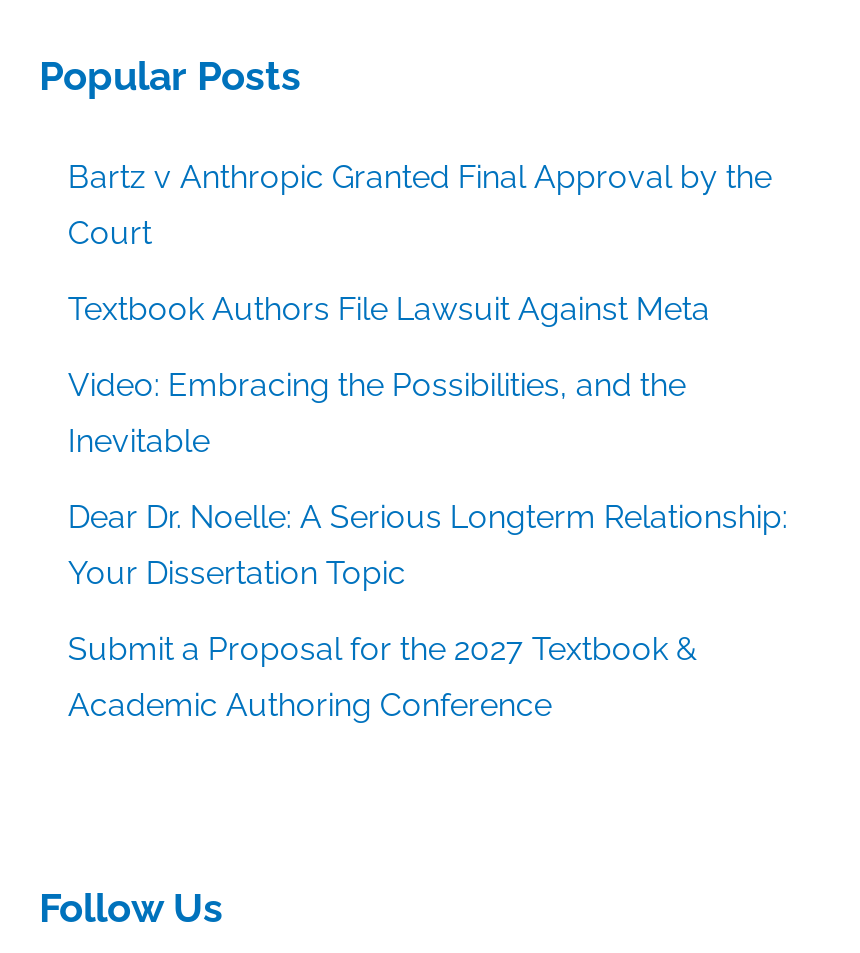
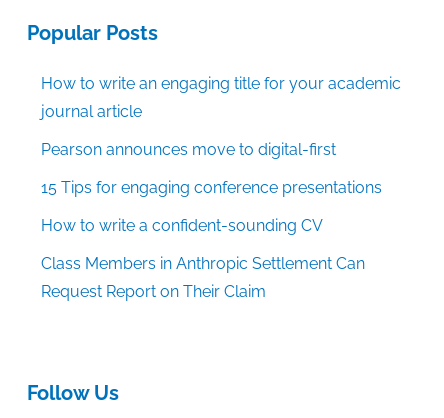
- Bartz v Anthropic Granted Final Approval by the
- Court
- Textbook Authors File Lawsuit Against Meta
- Video: Embracing the Possibilities, and the
- Inevitable
- Dear Dr. Noelle: A Serious Longterm Relationship:
- Your Dissertation Topic
- Submit a Proposal for the 2027 Textbook &
- Academic Authoring Conference
+ How to write an engaging title for your academic
+ journal article
+ Pearson announces move to digital-first
+ 15 Tips for engaging conference presentations
+ How to write a confident-sounding CV
+ Class Members in Anthropic Settlement Can
+ Request Report on Their Claim
